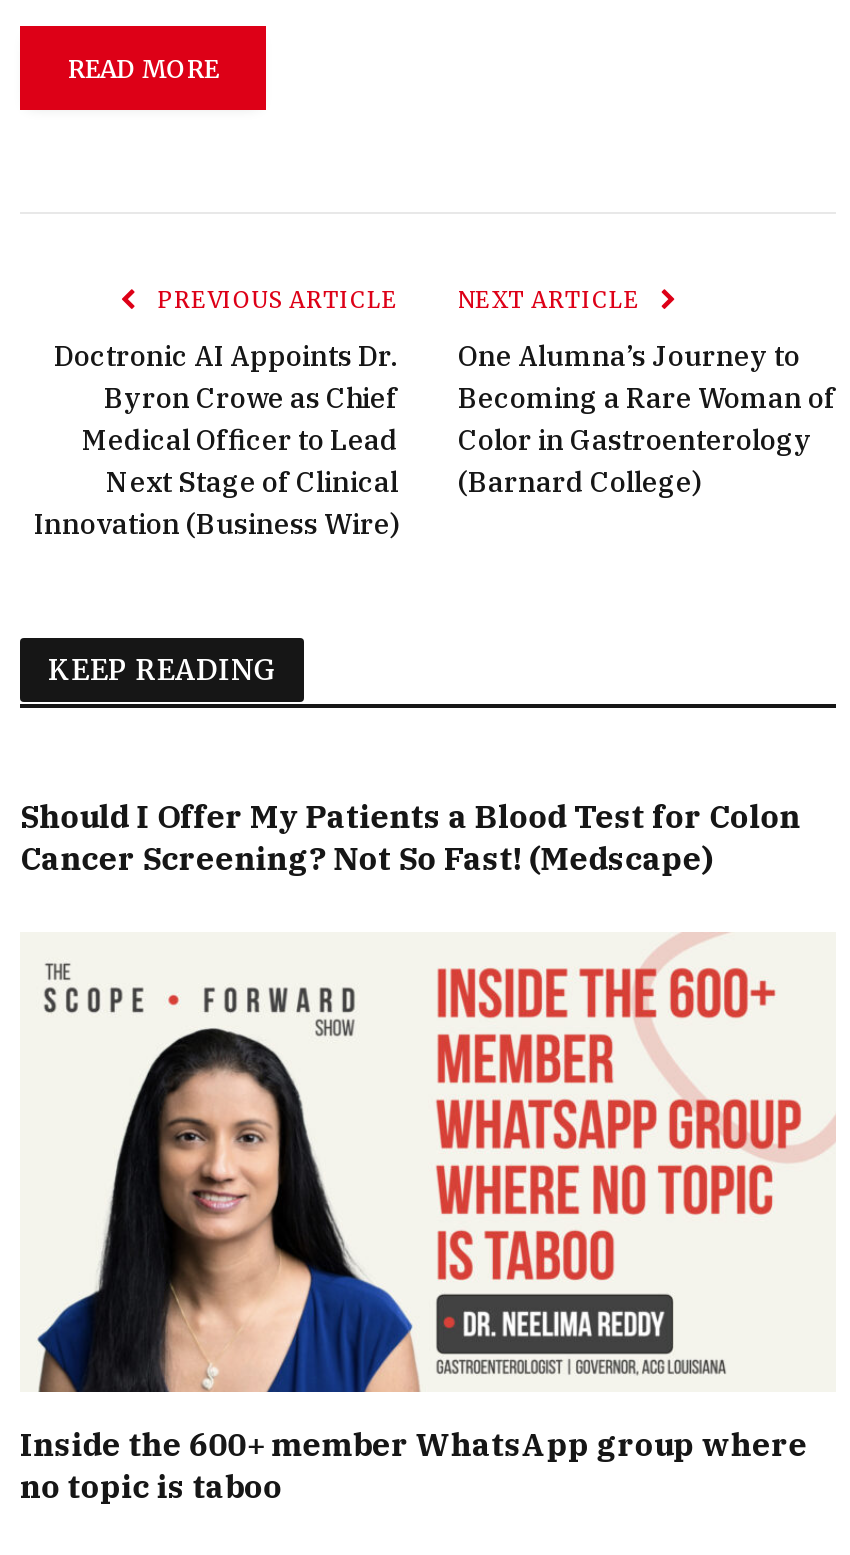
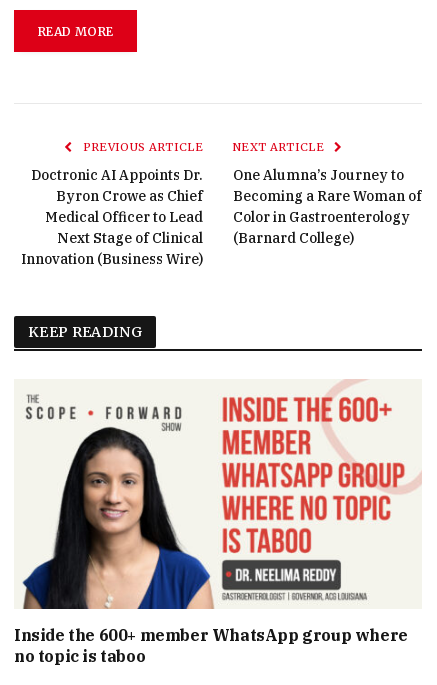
- Should I Offer My Patients a Blood Test for Colon
- Cancer Screening? Not So Fast! (Medscape)
